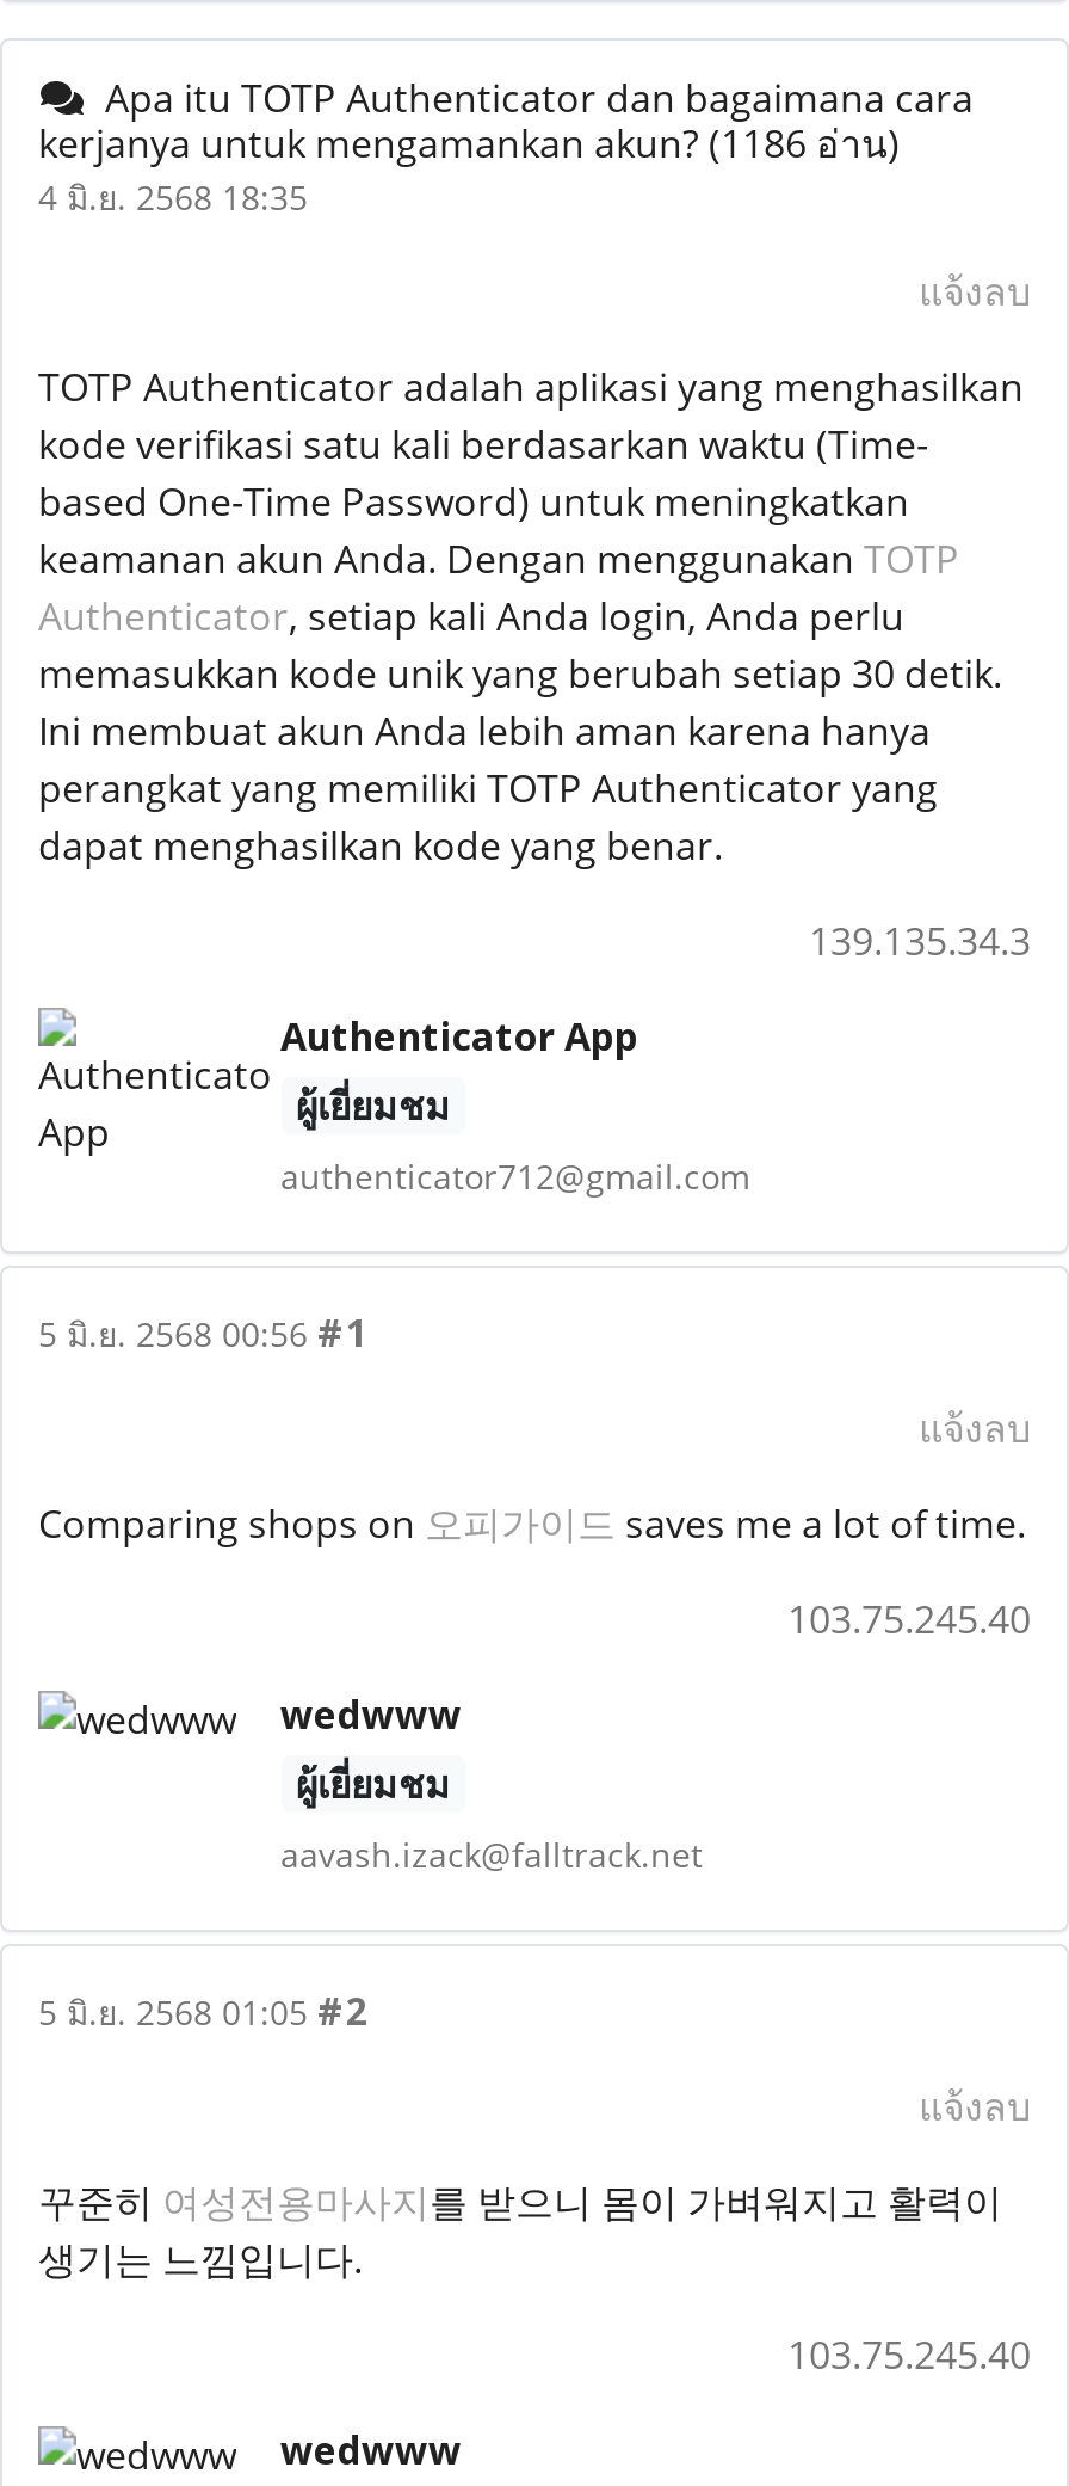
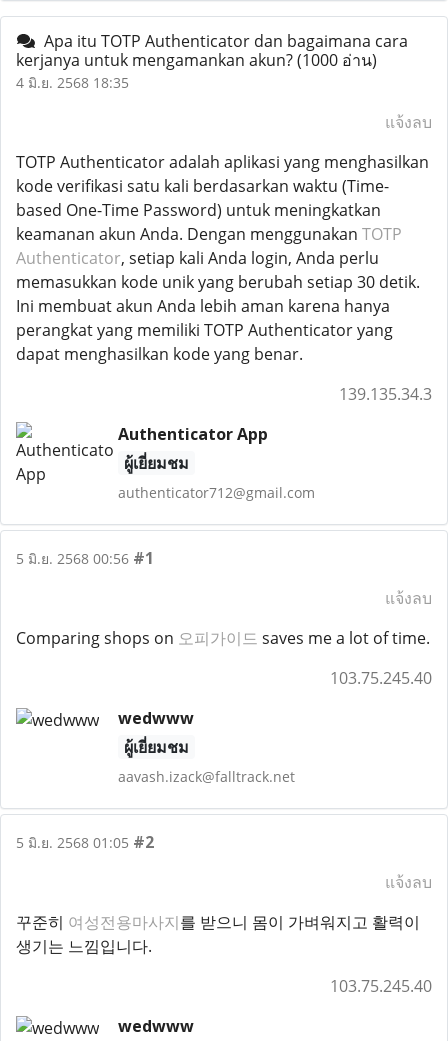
- kerjanya untuk mengamankan akun? (1186 อ่าน)
+ kerjanya untuk mengamankan akun? (1000 อ่าน)
